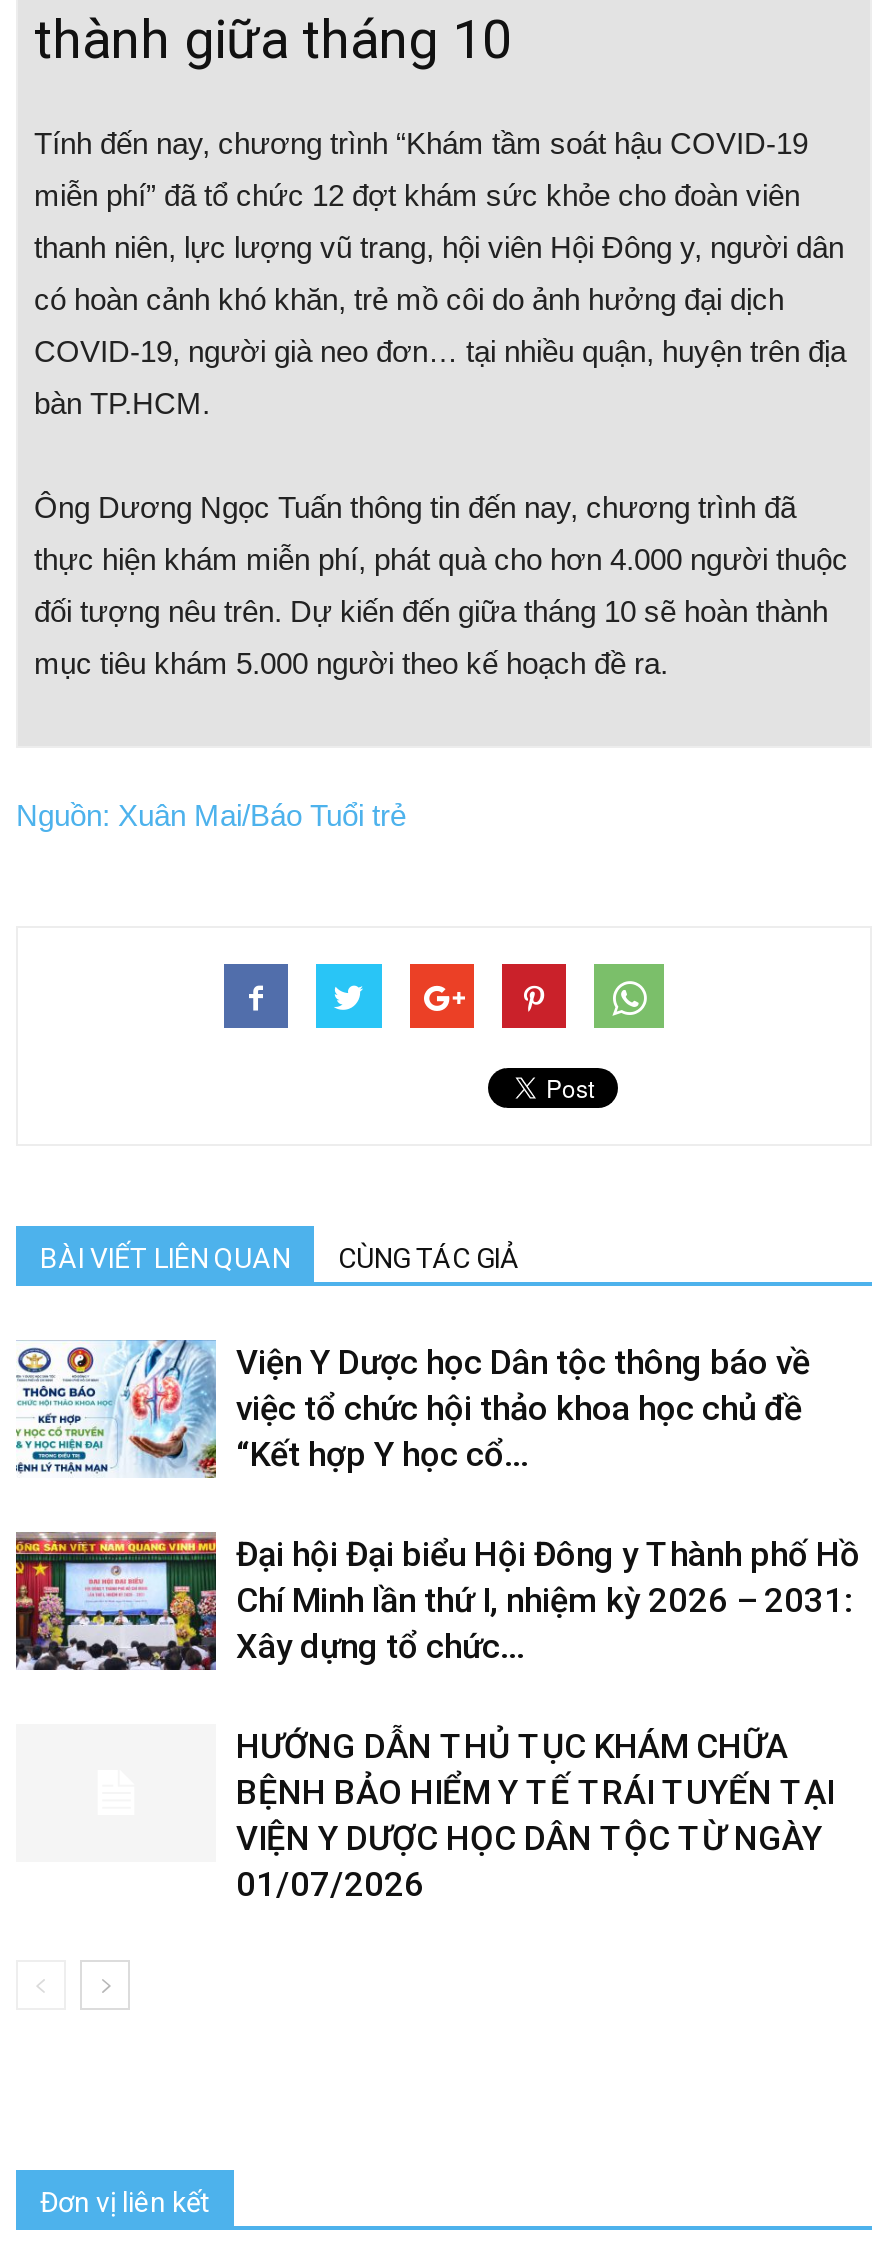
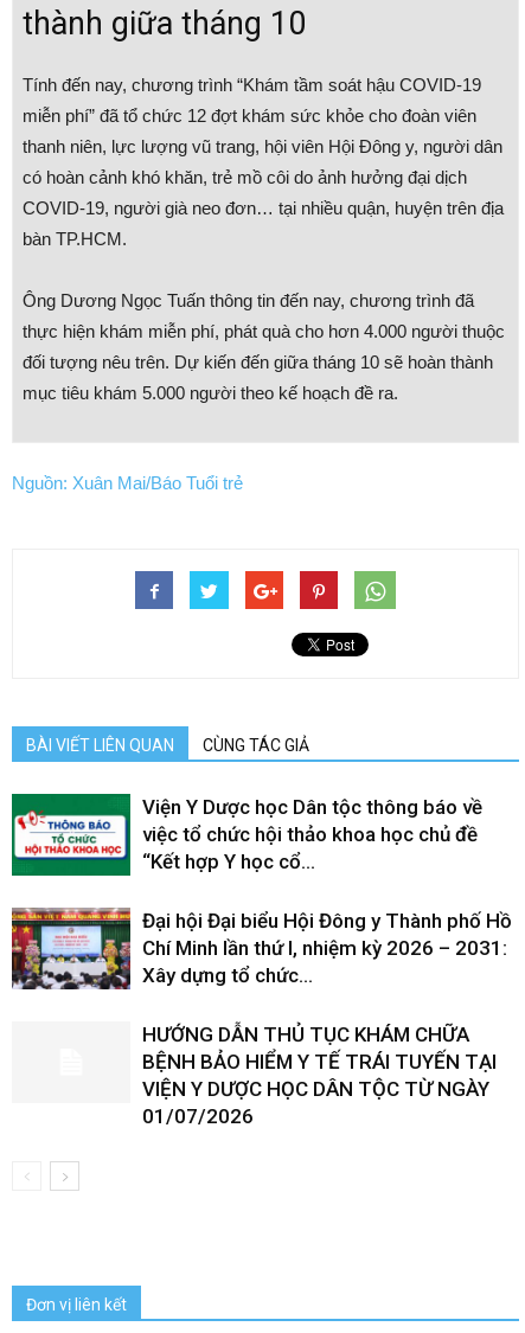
- [image]
+ [image]
